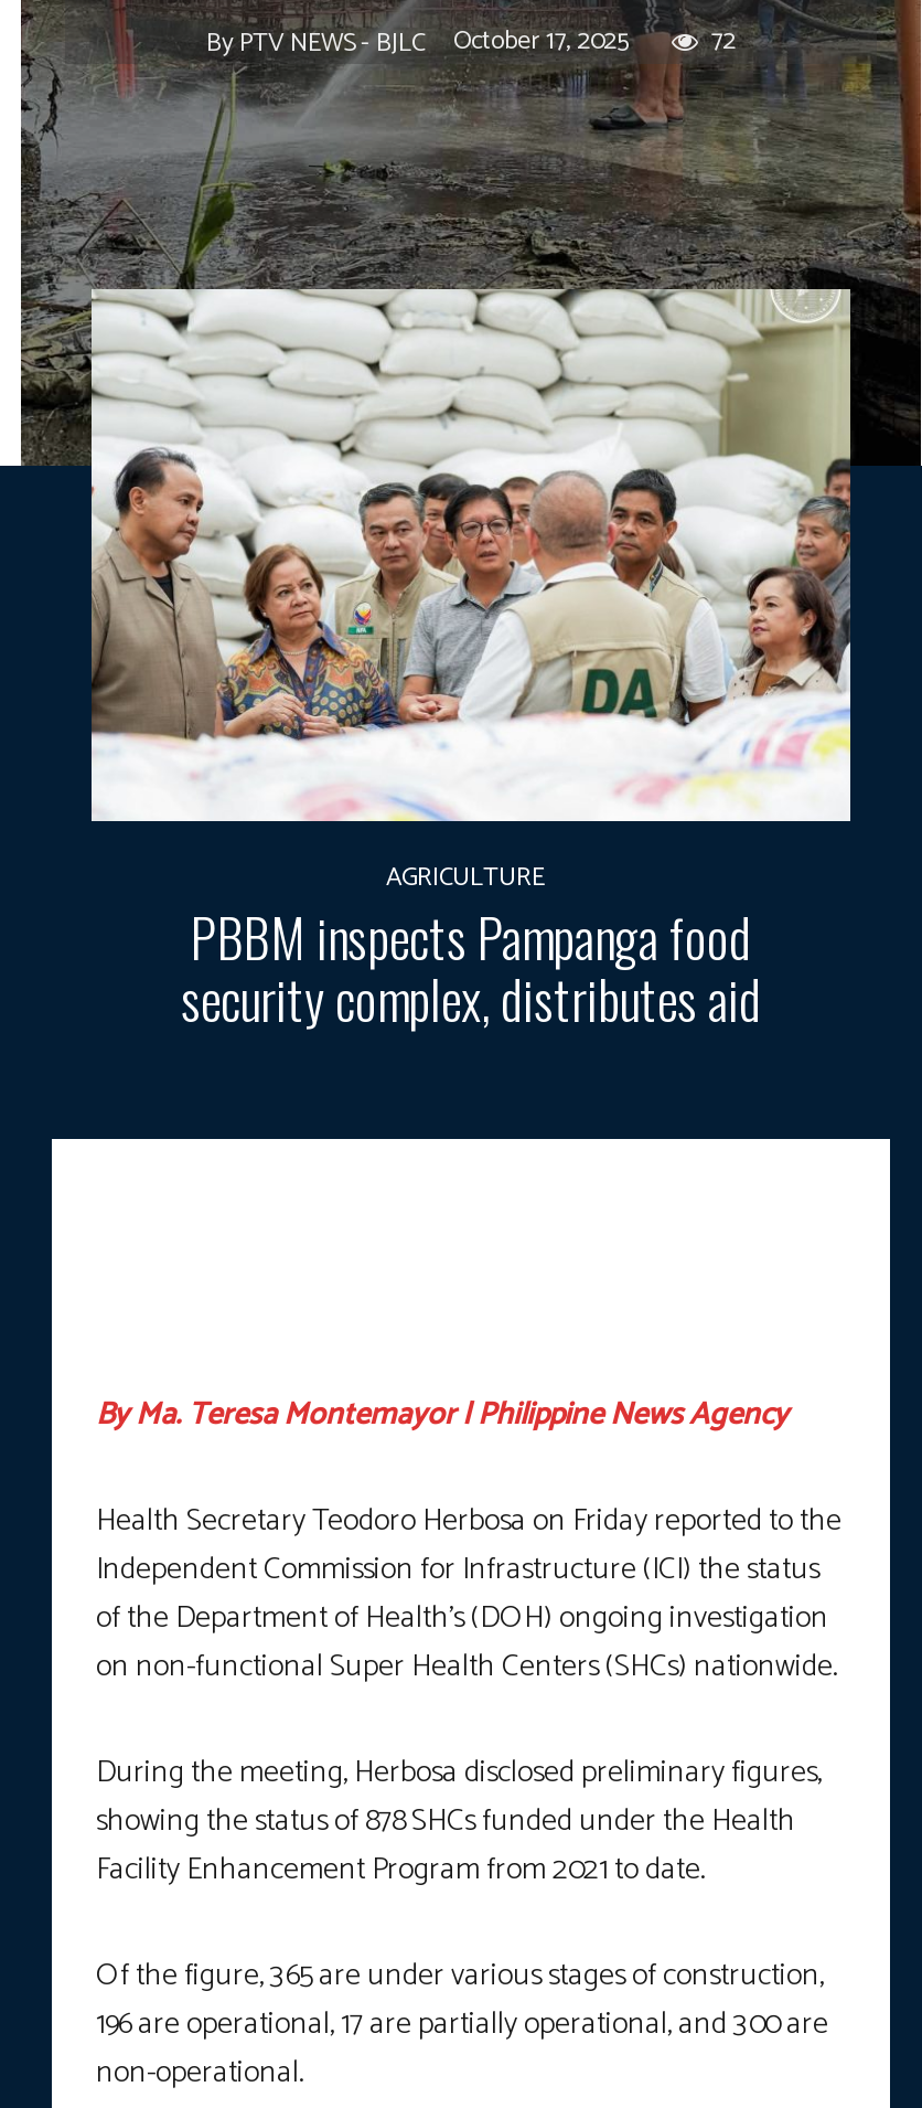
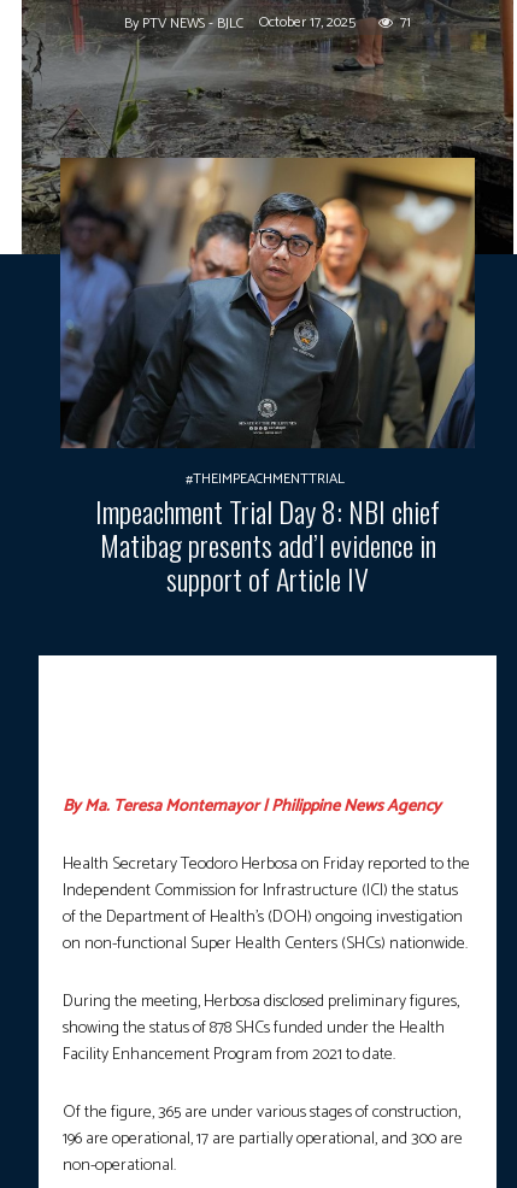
- By PTV NEWS - BJLC October 17, 2025 72
+ By PTV NEWS - BJLC October 17, 2025 71

- [image]
- AGRICULTURE
- PBBM inspects Pampanga food
- security complex, distributes aid
+ [image]
+ #THEIMPEACHMENTTRIAL
+ Impeachment Trial Day 8: NBI chief
+ Matibag presents add’l evidence in
+ support of Article IV
